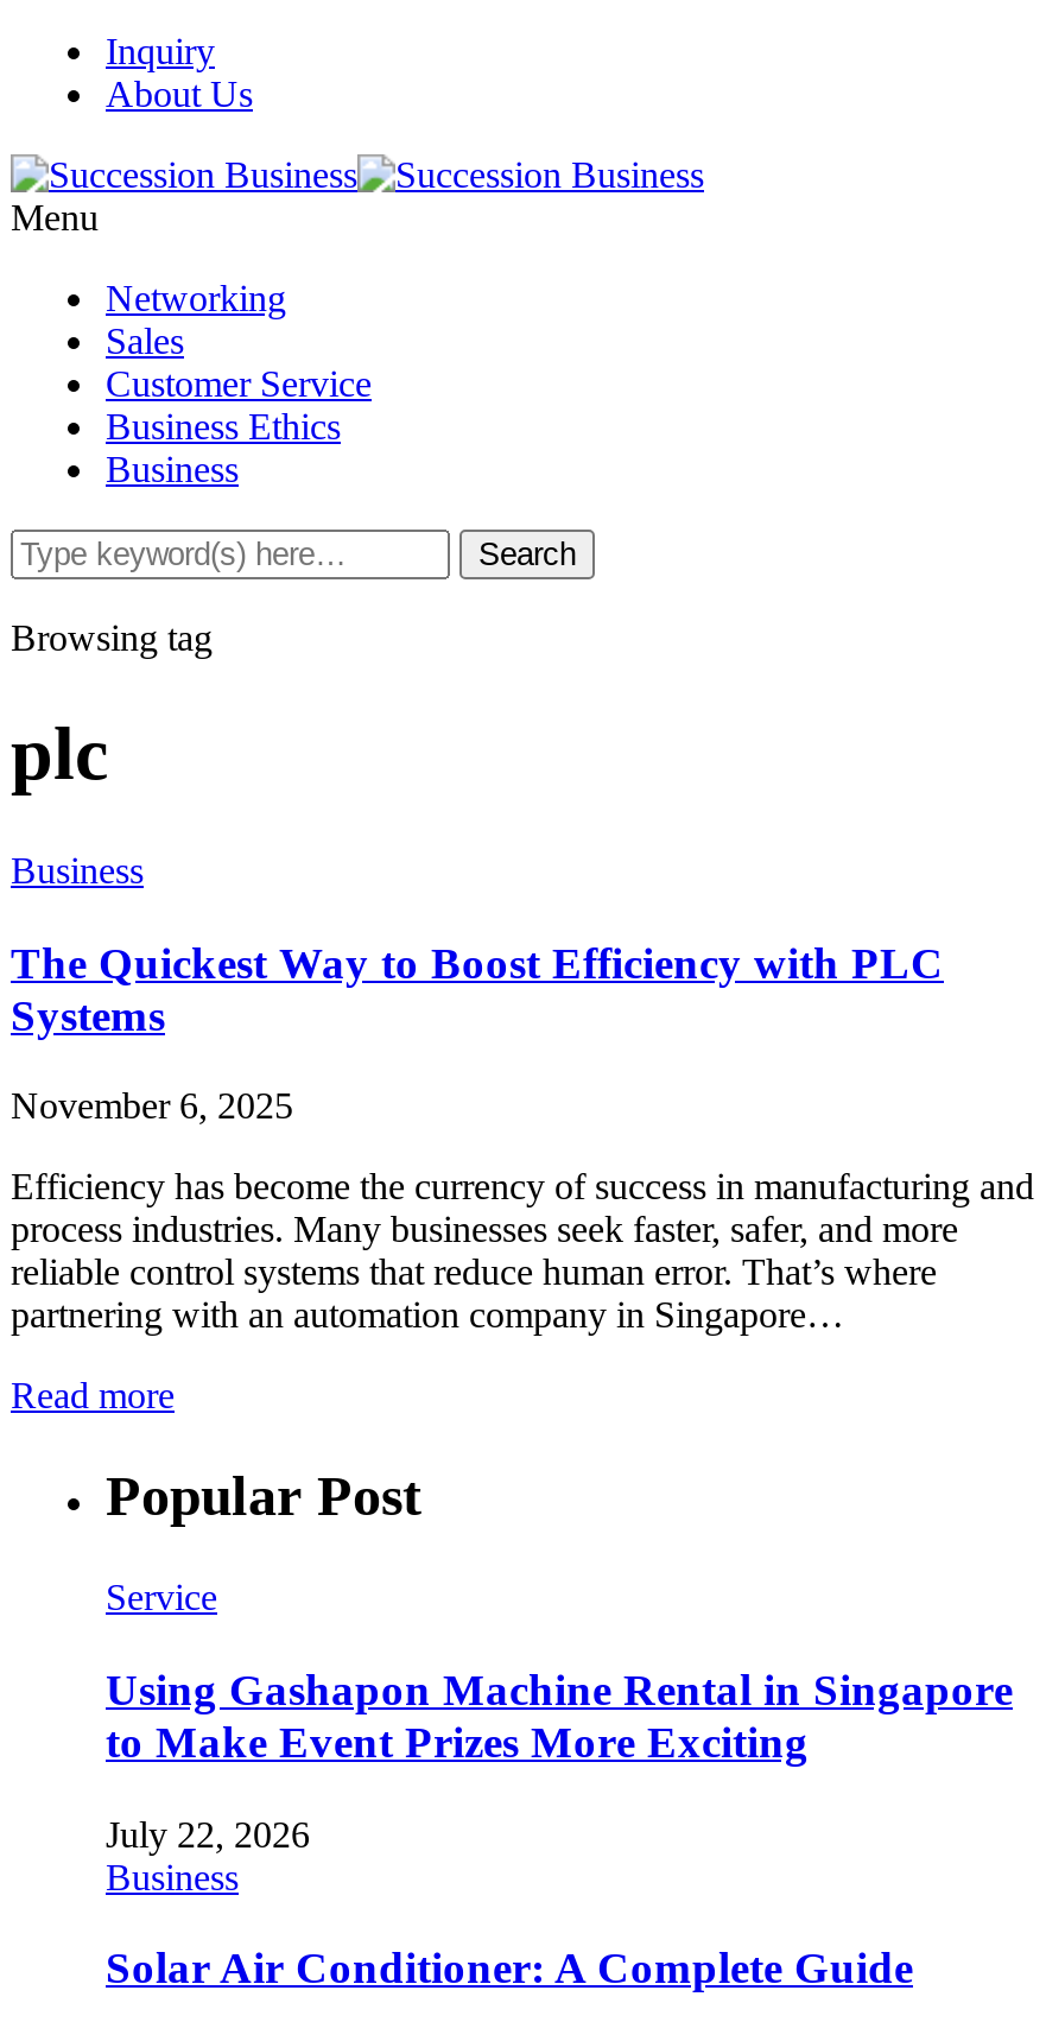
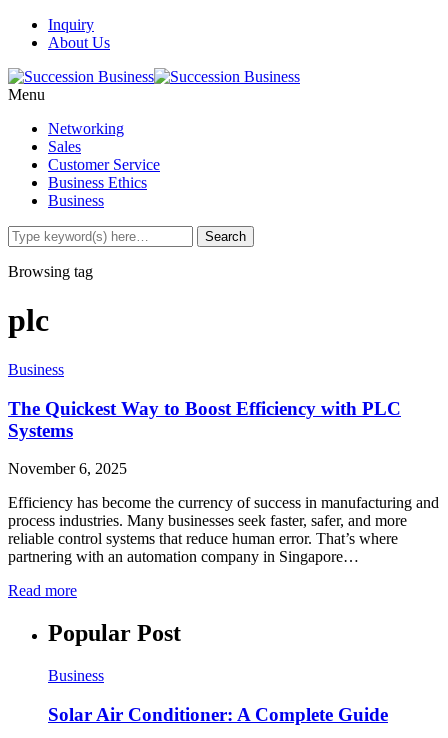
- Service
- Using Gashapon Machine Rental in Singapore
- to Make Event Prizes More Exciting
- July 22, 2026
